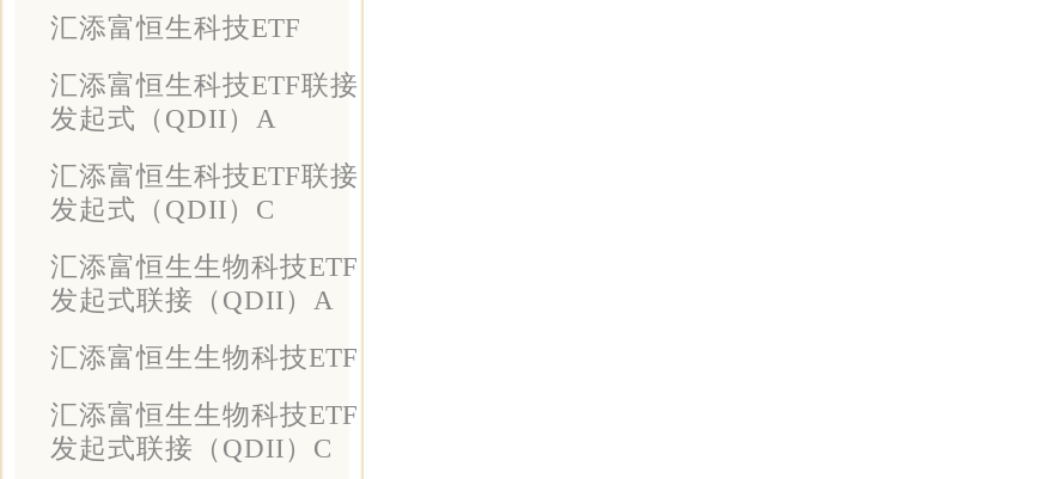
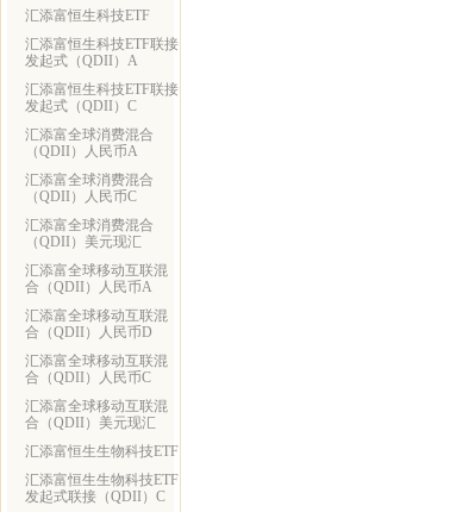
- 汇添富恒生生物科技ETF
- 发起式联接（QDII）A
+ 汇添富全球消费混合
+ （QDII）人民币A
+ 汇添富全球消费混合
+ （QDII）人民币C
+ 汇添富全球消费混合
+ （QDII）美元现汇
+ 汇添富全球移动互联混
+ 合（QDII）人民币A
+ 汇添富全球移动互联混
+ 合（QDII）人民币D
+ 汇添富全球移动互联混
+ 合（QDII）人民币C
+ 汇添富全球移动互联混
+ 合（QDII）美元现汇
